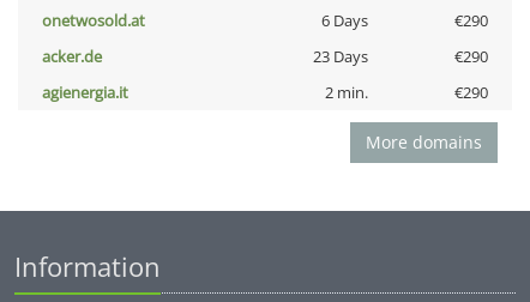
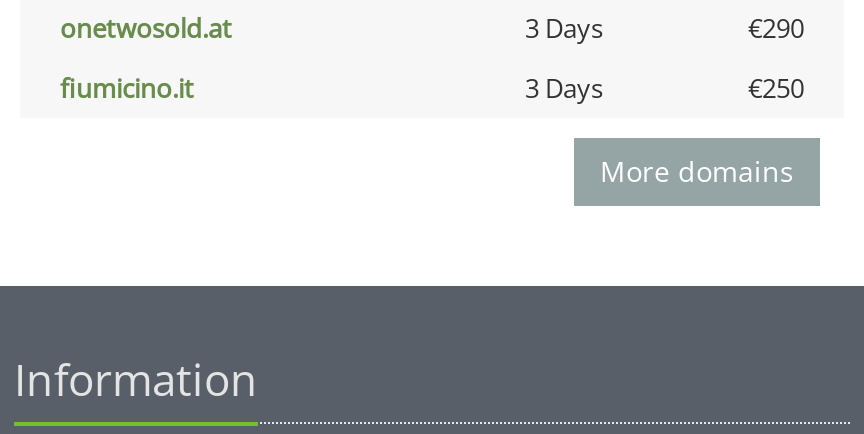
- 6 Days
+ 3 Days

- acker.de
- 23 Days
- €290
- agienergia.it
- 2 min.
- €290
+ fiumicino.it
+ 3 Days
+ €250
